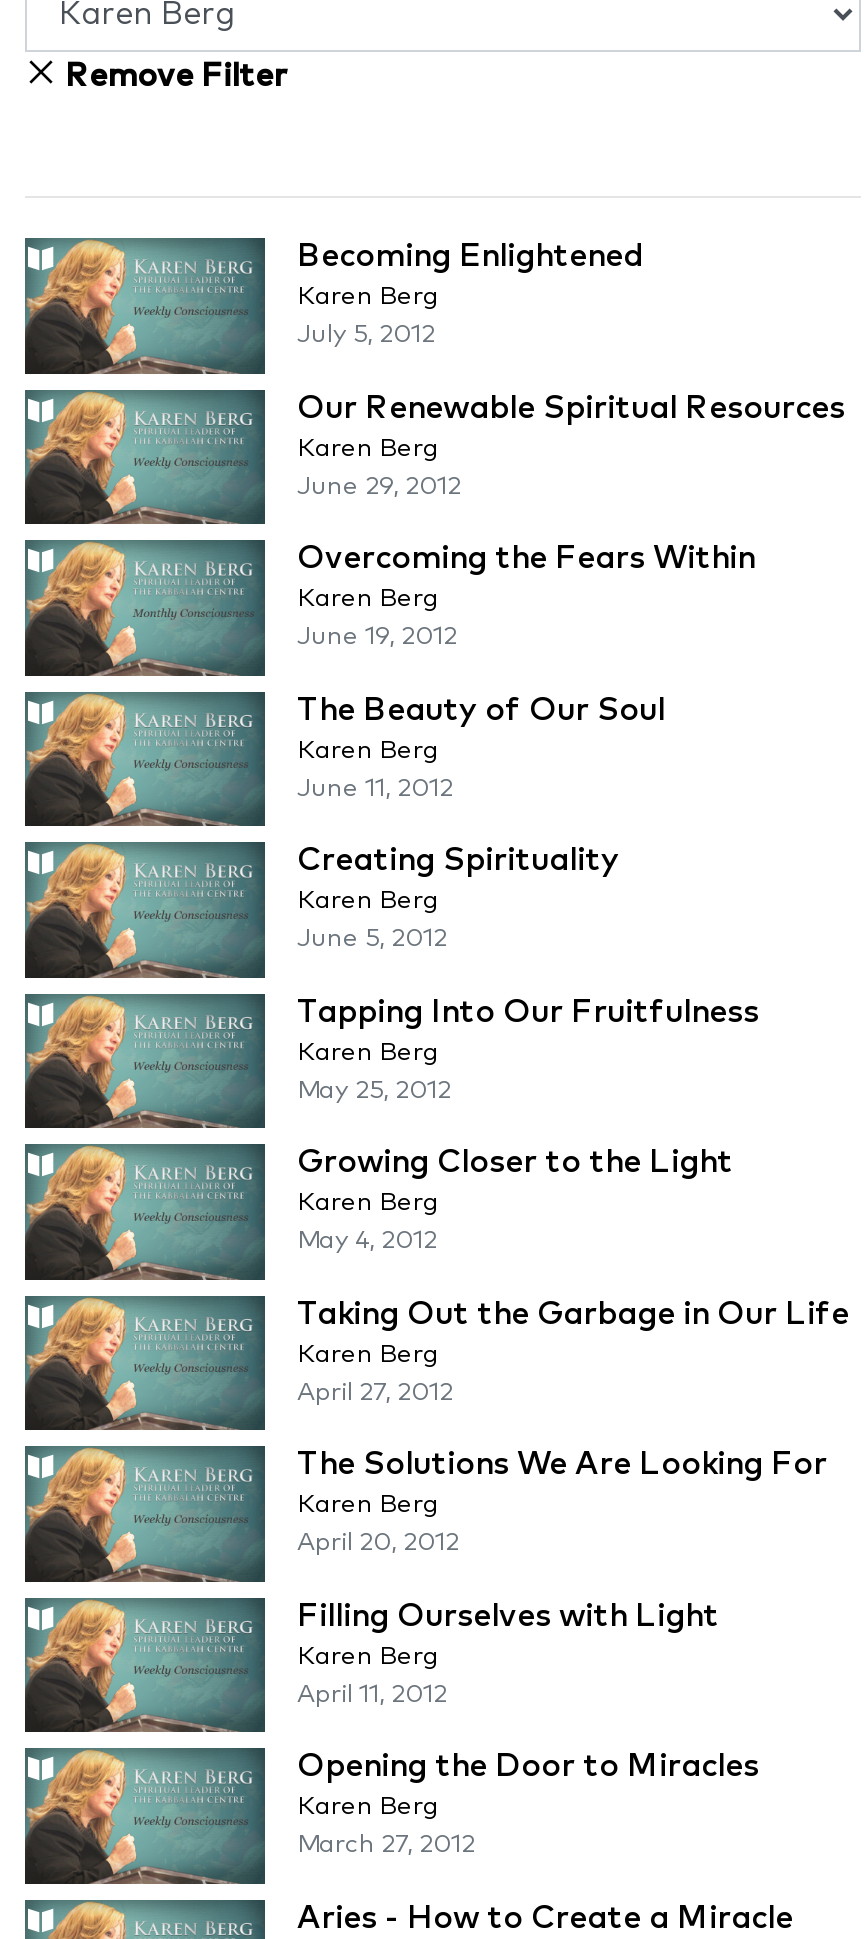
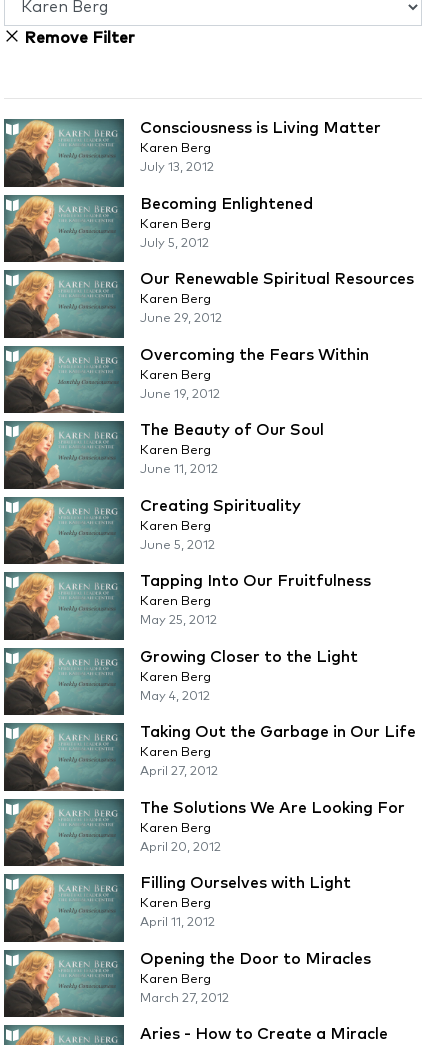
+ Consciousness is Living Matter
+ Karen Berg
+ July 13, 2012
